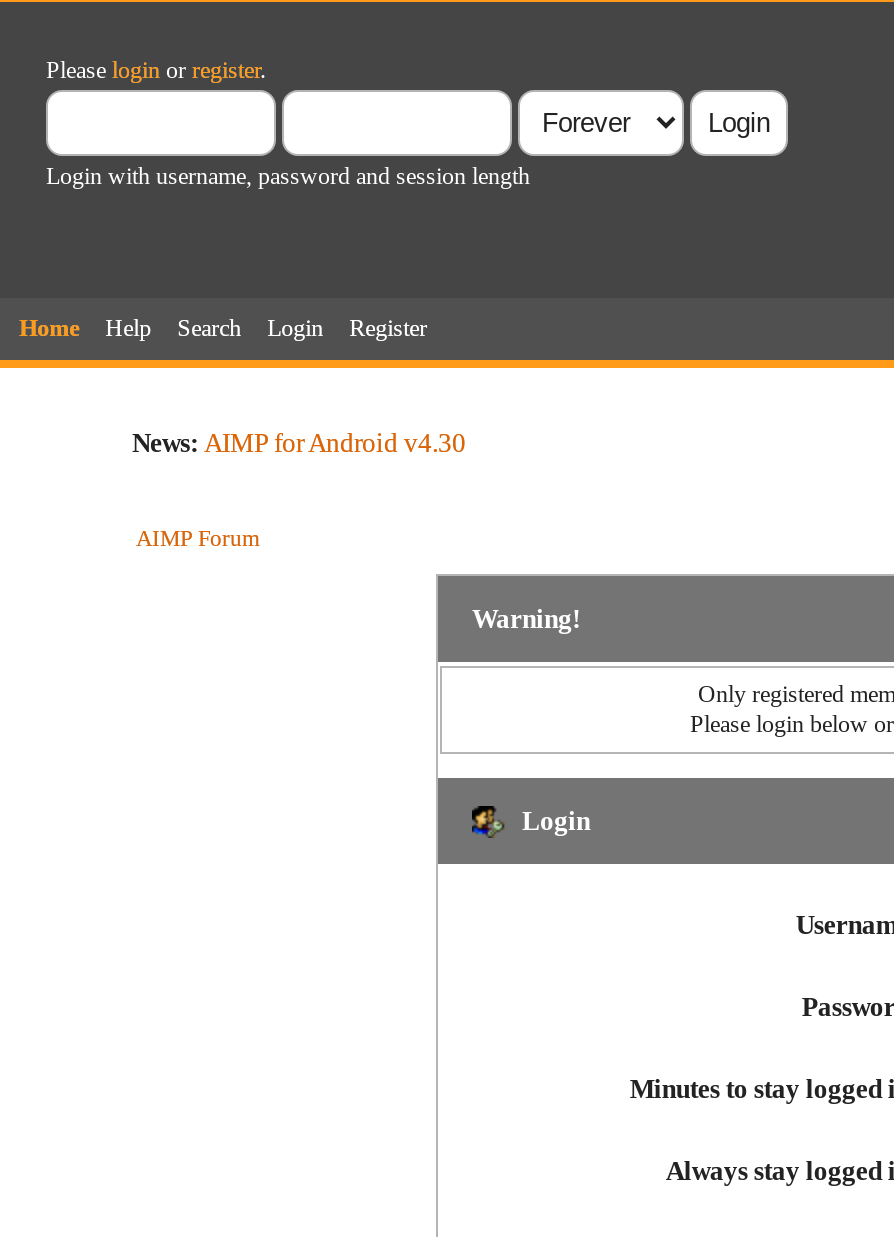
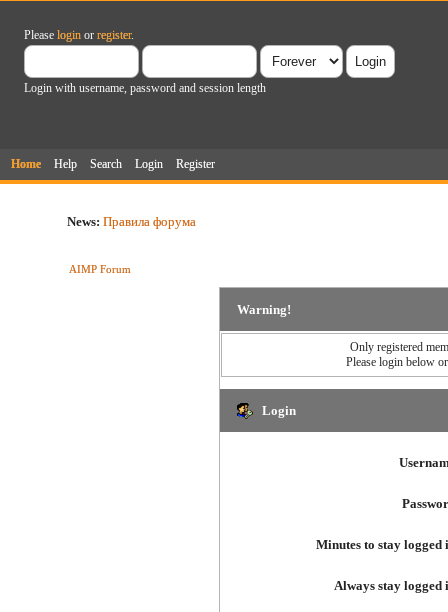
- News: AIMP for Android v4.30
+ News: Правила форума
